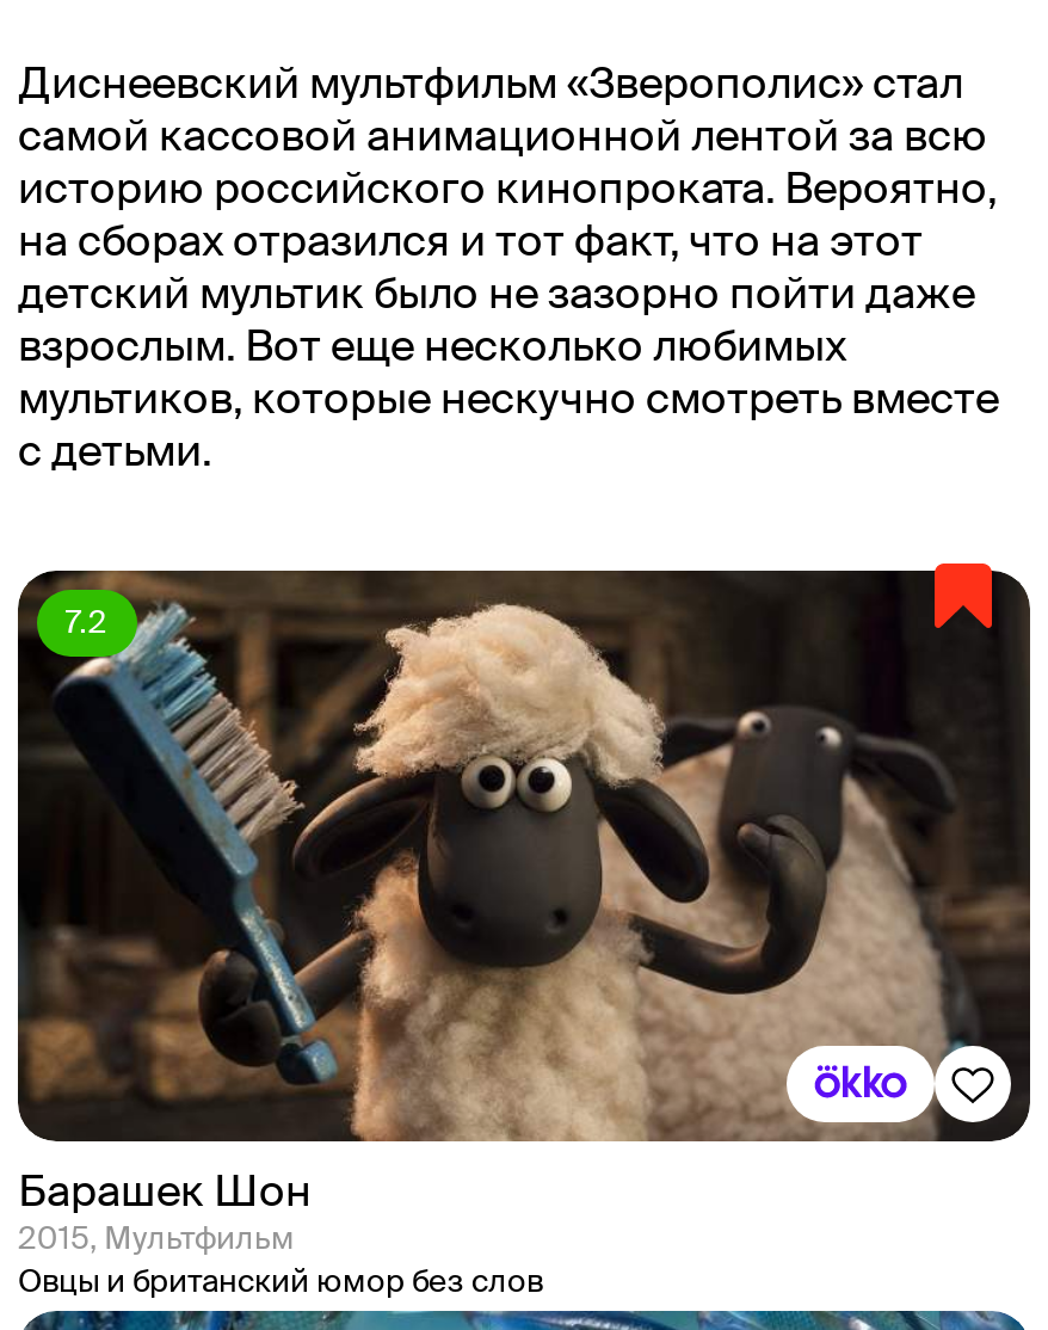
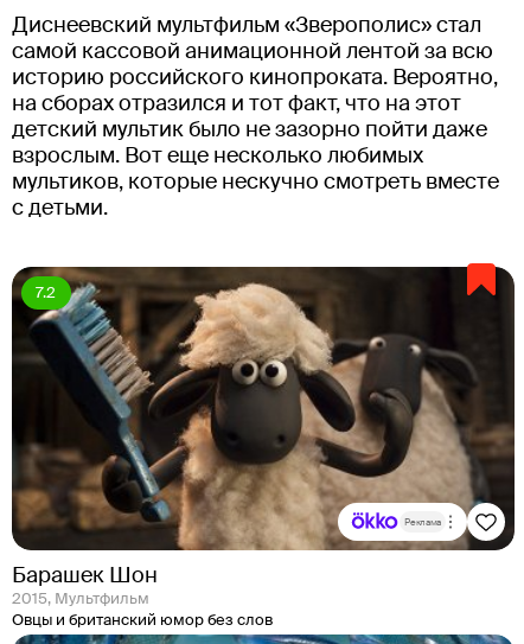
+ Реклама

- [image]
+ [image]
